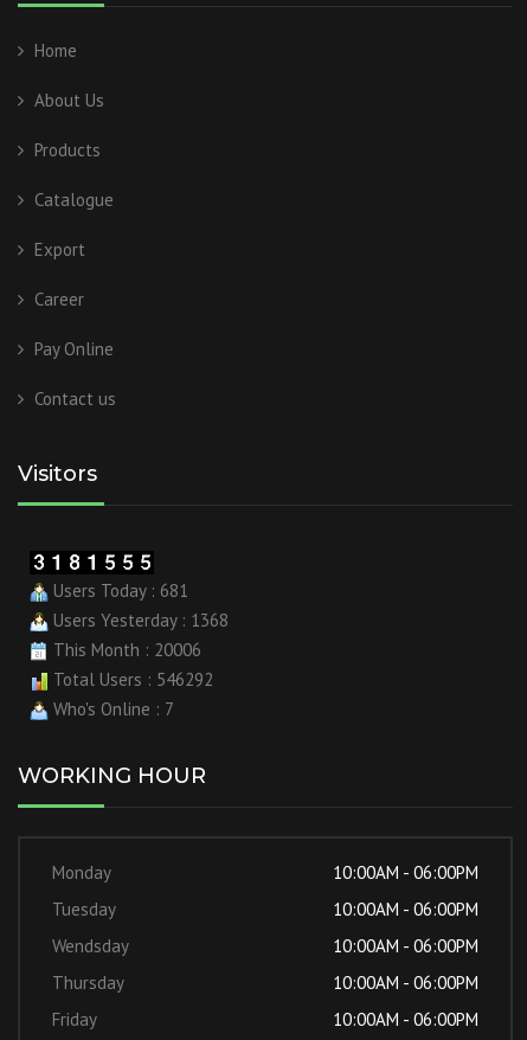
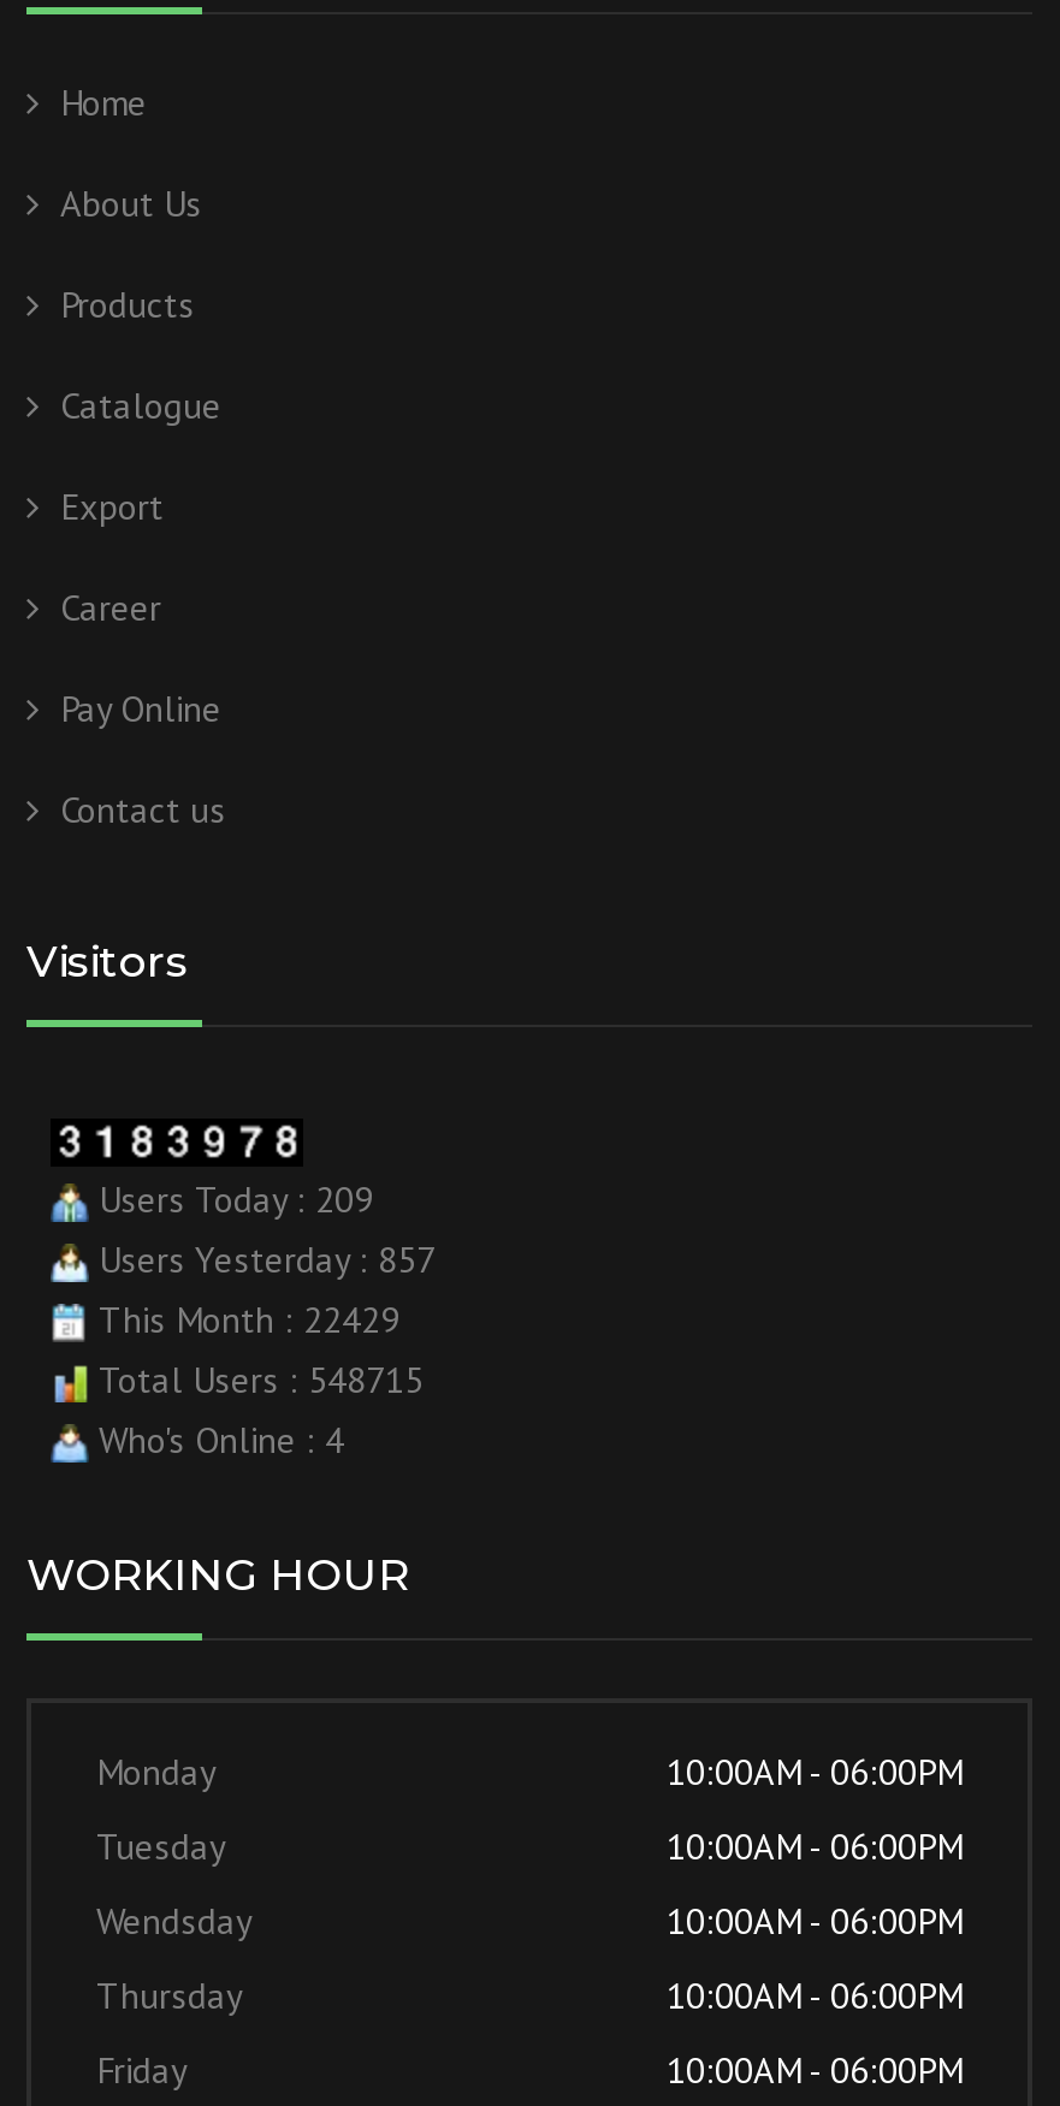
- Users Today : 681
+ Users Today : 209

- Users Yesterday : 1368
+ Users Yesterday : 857

- This Month : 20006
+ This Month : 22429

- Total Users : 546292
+ Total Users : 548715

- Who's Online : 7
+ Who's Online : 4
